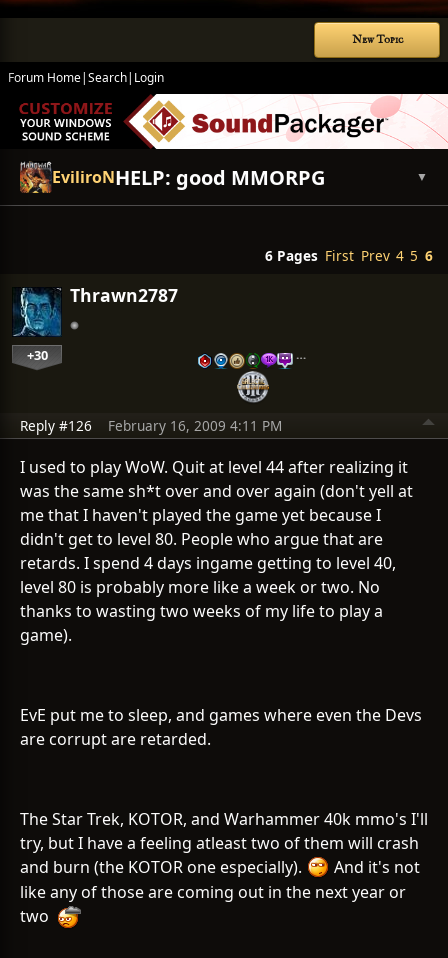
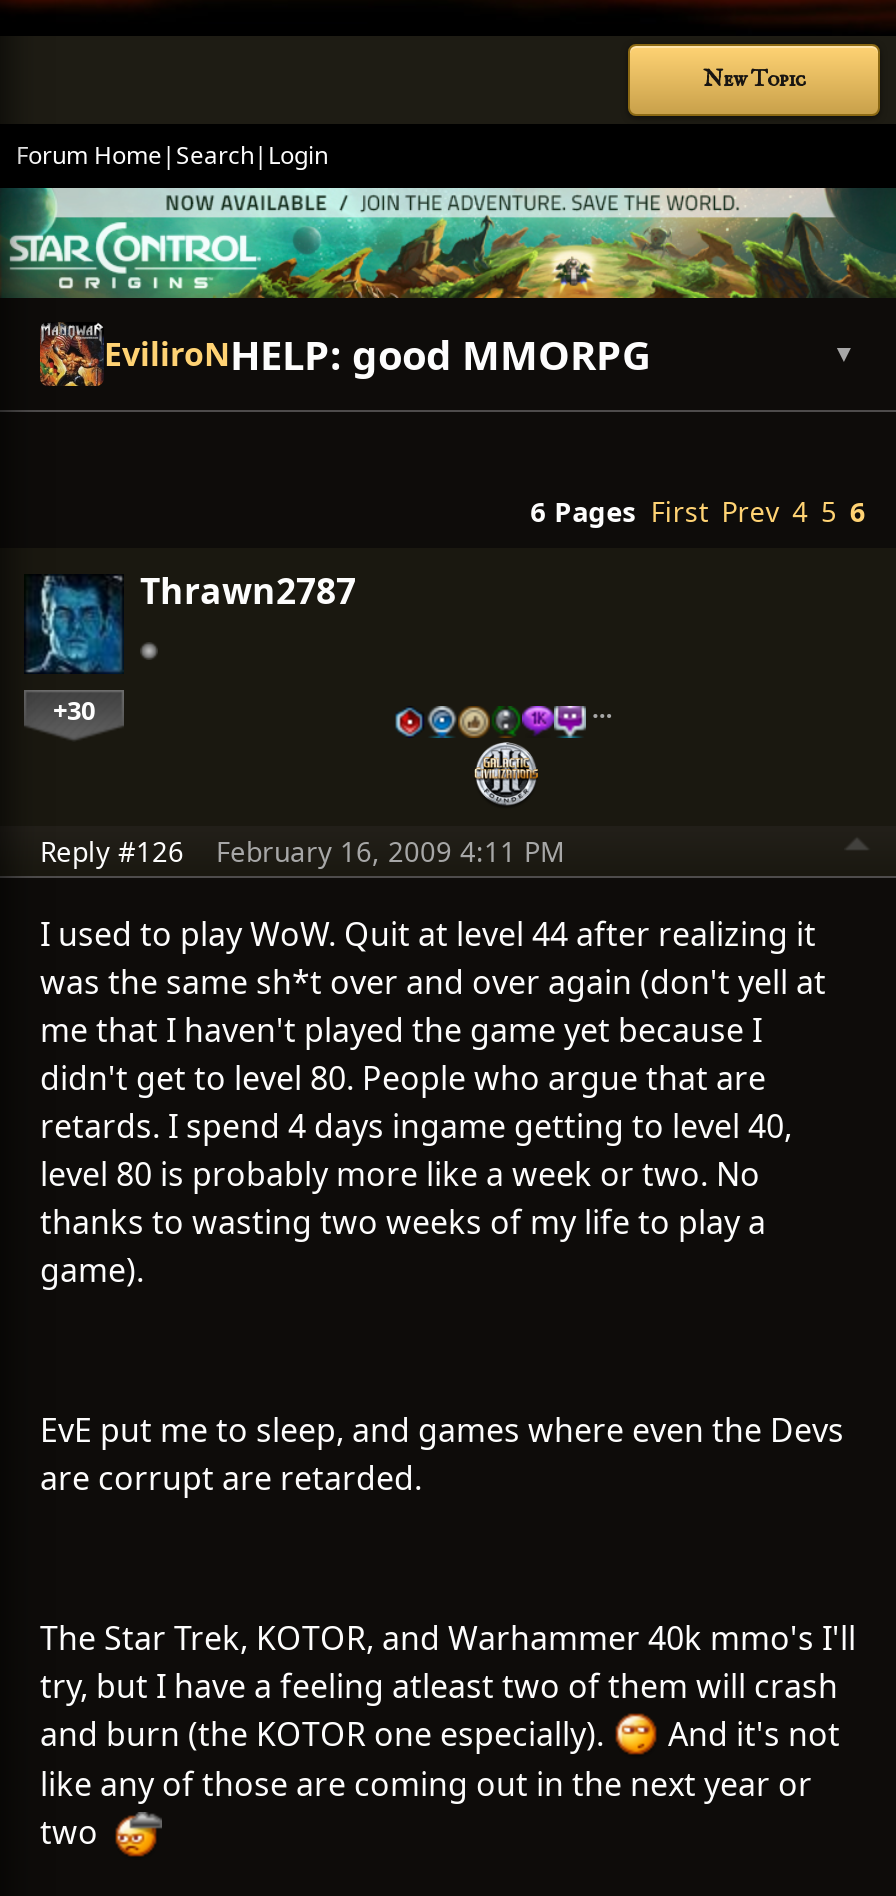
- [image]
+ [image]
